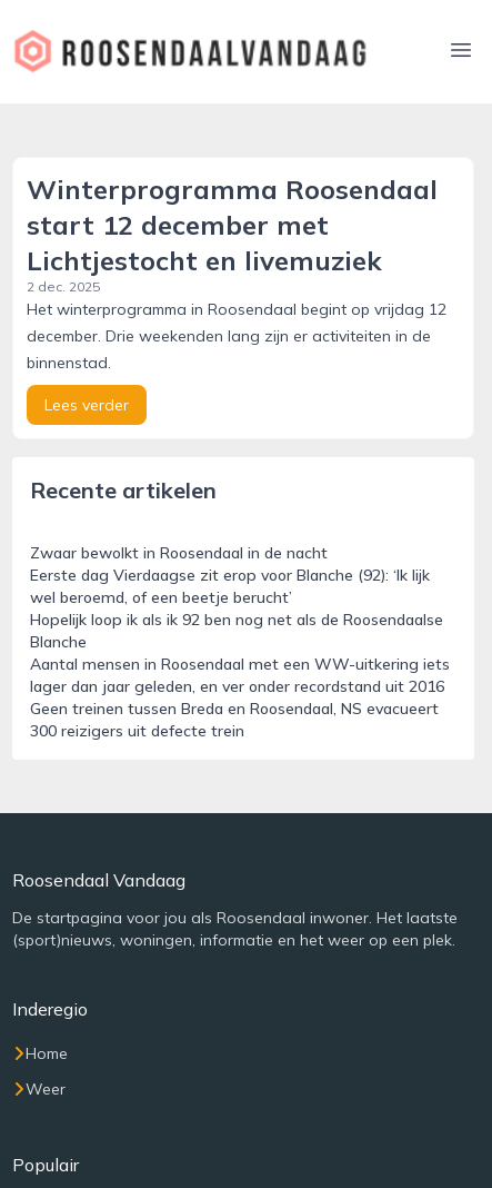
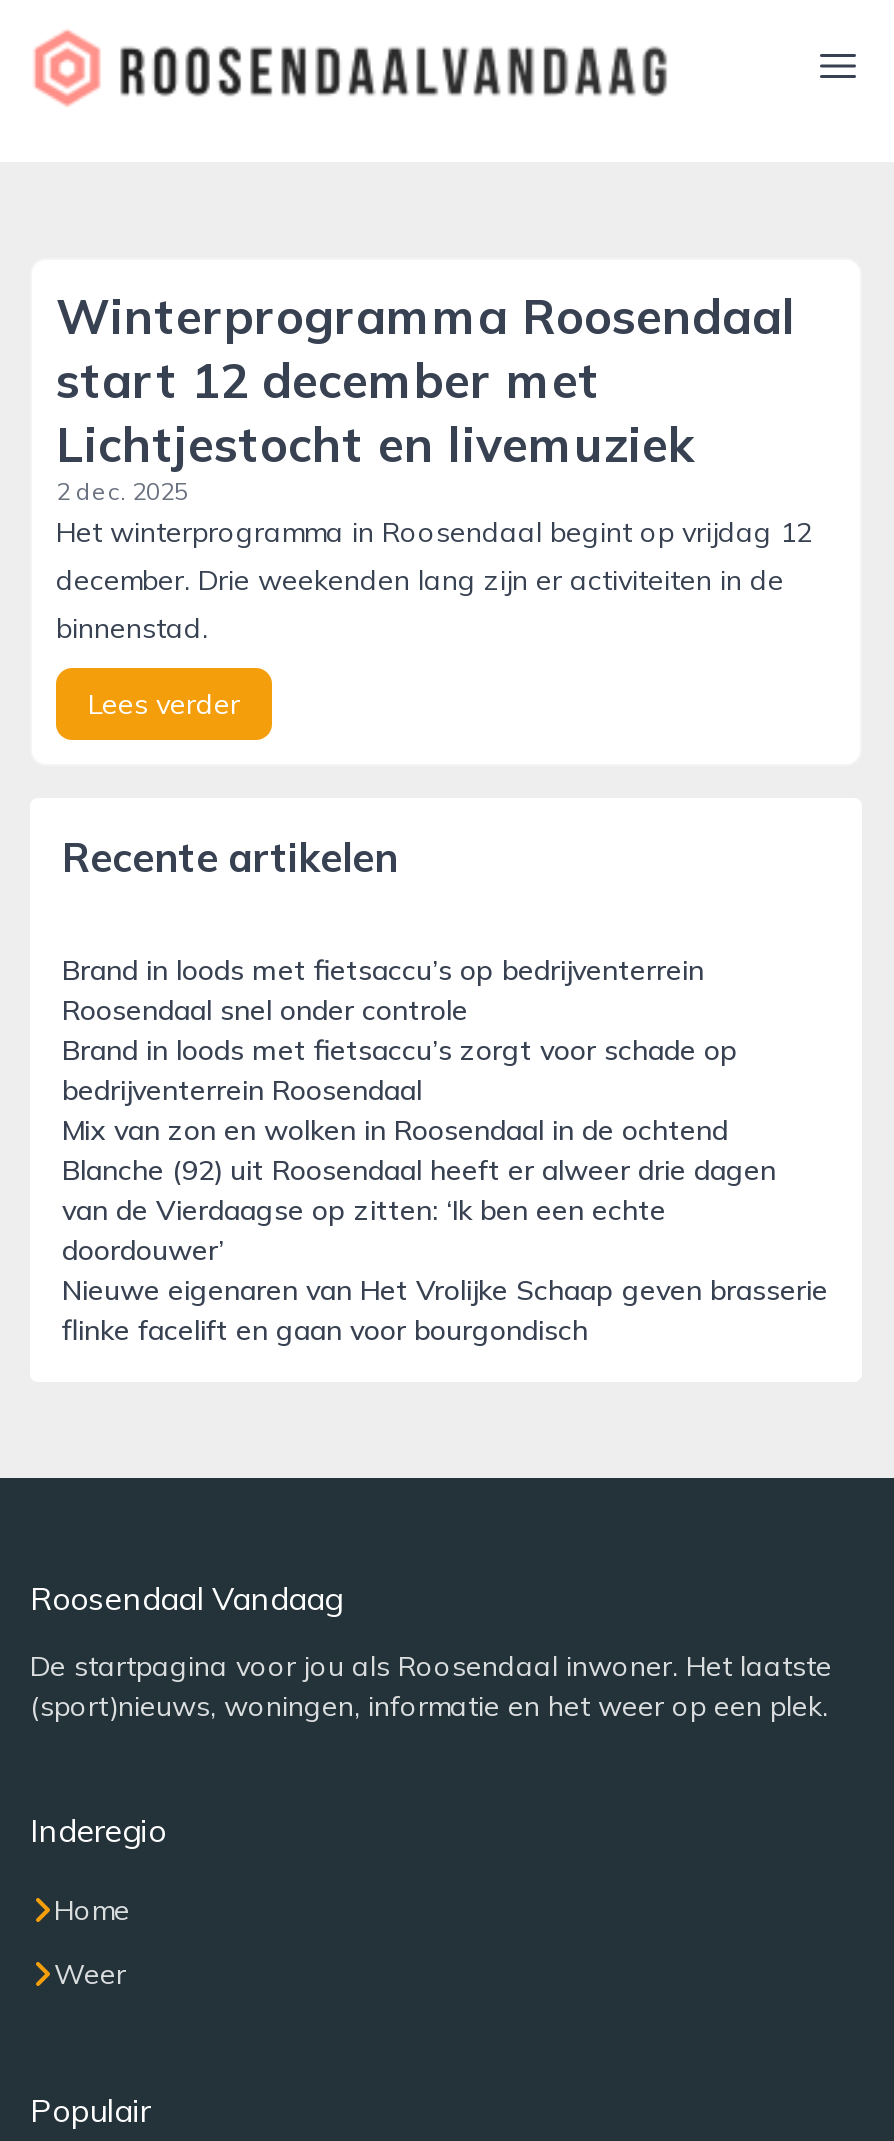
- Zwaar bewolkt in Roosendaal in de nacht
- Eerste dag Vierdaagse zit erop voor Blanche (92): ‘Ik lijk
- wel beroemd, of een beetje berucht’
- Hopelijk loop ik als ik 92 ben nog net als de Roosendaalse
- Blanche
- Aantal mensen in Roosendaal met een WW-uitkering iets
- lager dan jaar geleden, en ver onder recordstand uit 2016
- Geen treinen tussen Breda en Roosendaal, NS evacueert
- 300 reizigers uit defecte trein
+ Brand in loods met fietsaccu’s op bedrijventerrein
+ Roosendaal snel onder controle
+ Brand in loods met fietsaccu’s zorgt voor schade op
+ bedrijventerrein Roosendaal
+ Mix van zon en wolken in Roosendaal in de ochtend
+ Blanche (92) uit Roosendaal heeft er alweer drie dagen
+ van de Vierdaagse op zitten: ‘Ik ben een echte
+ doordouwer’
+ Nieuwe eigenaren van Het Vrolijke Schaap geven brasserie
+ flinke facelift en gaan voor bourgondisch
